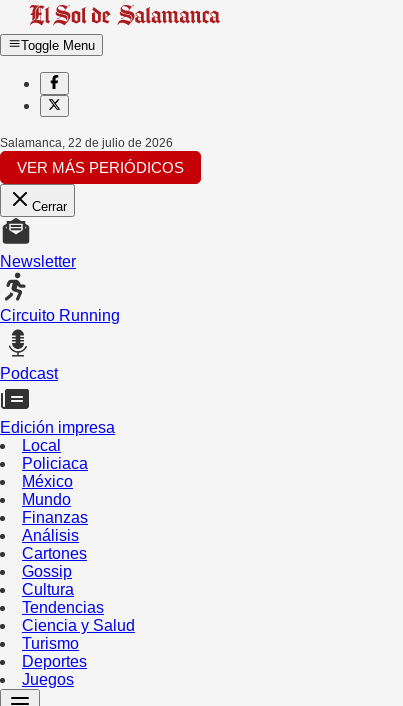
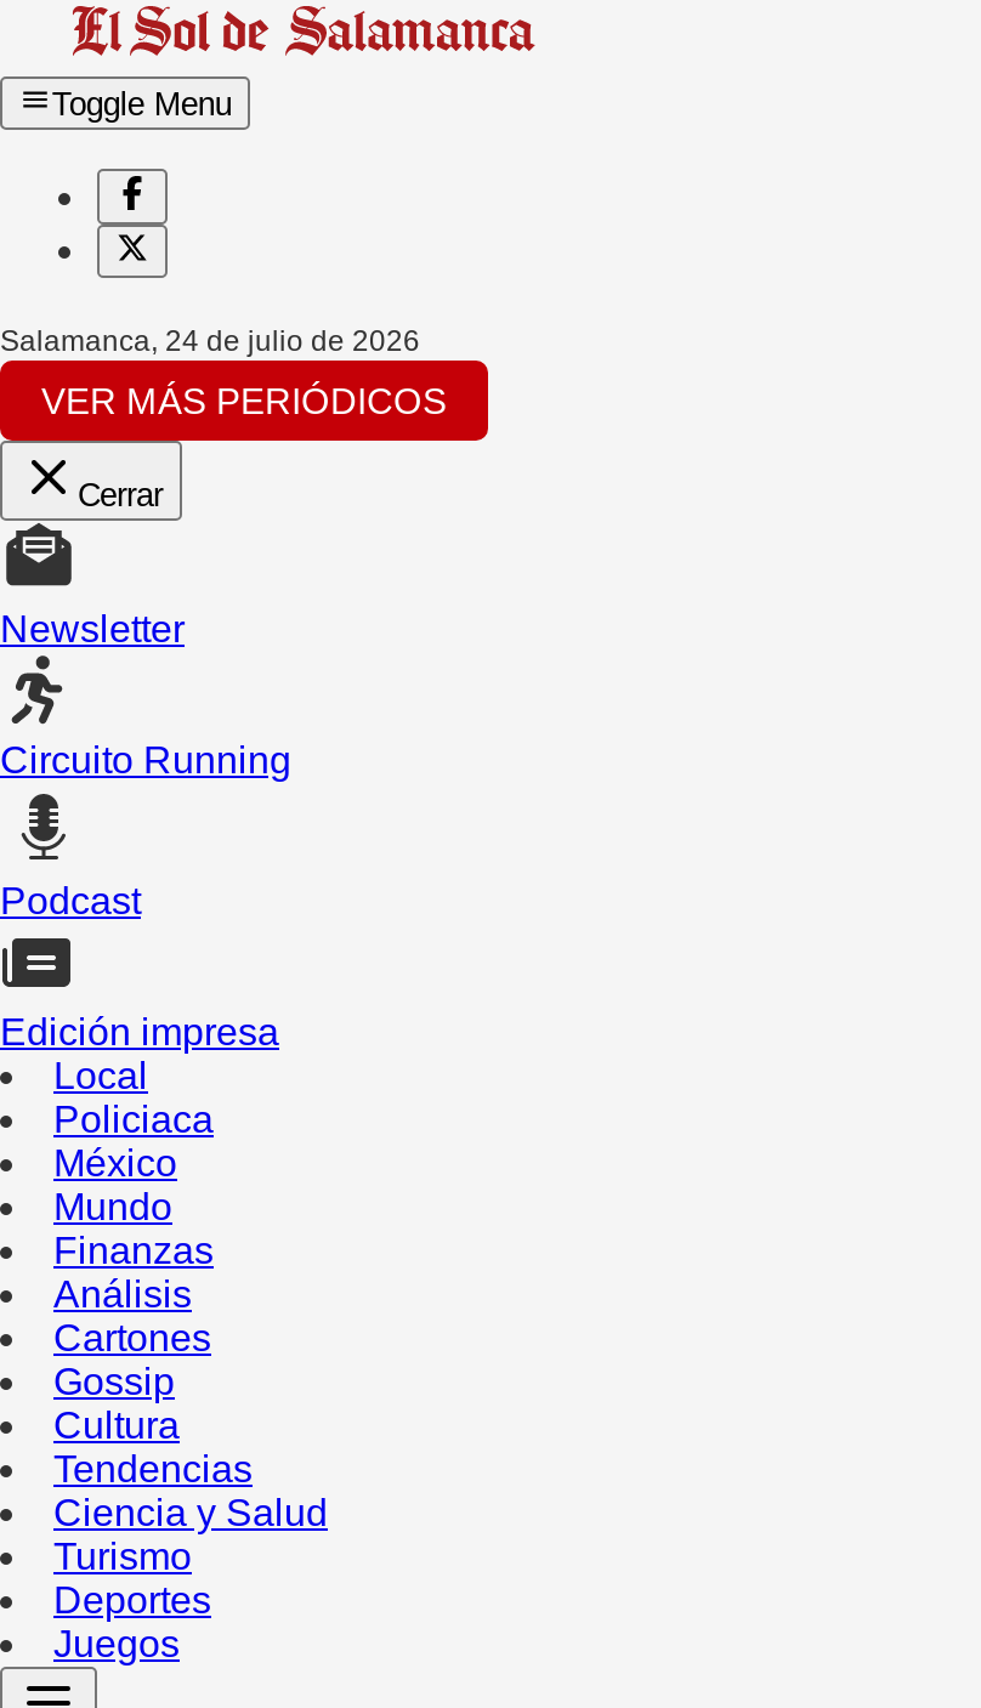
- Salamanca, 22 de julio de 2026
+ Salamanca, 24 de julio de 2026
